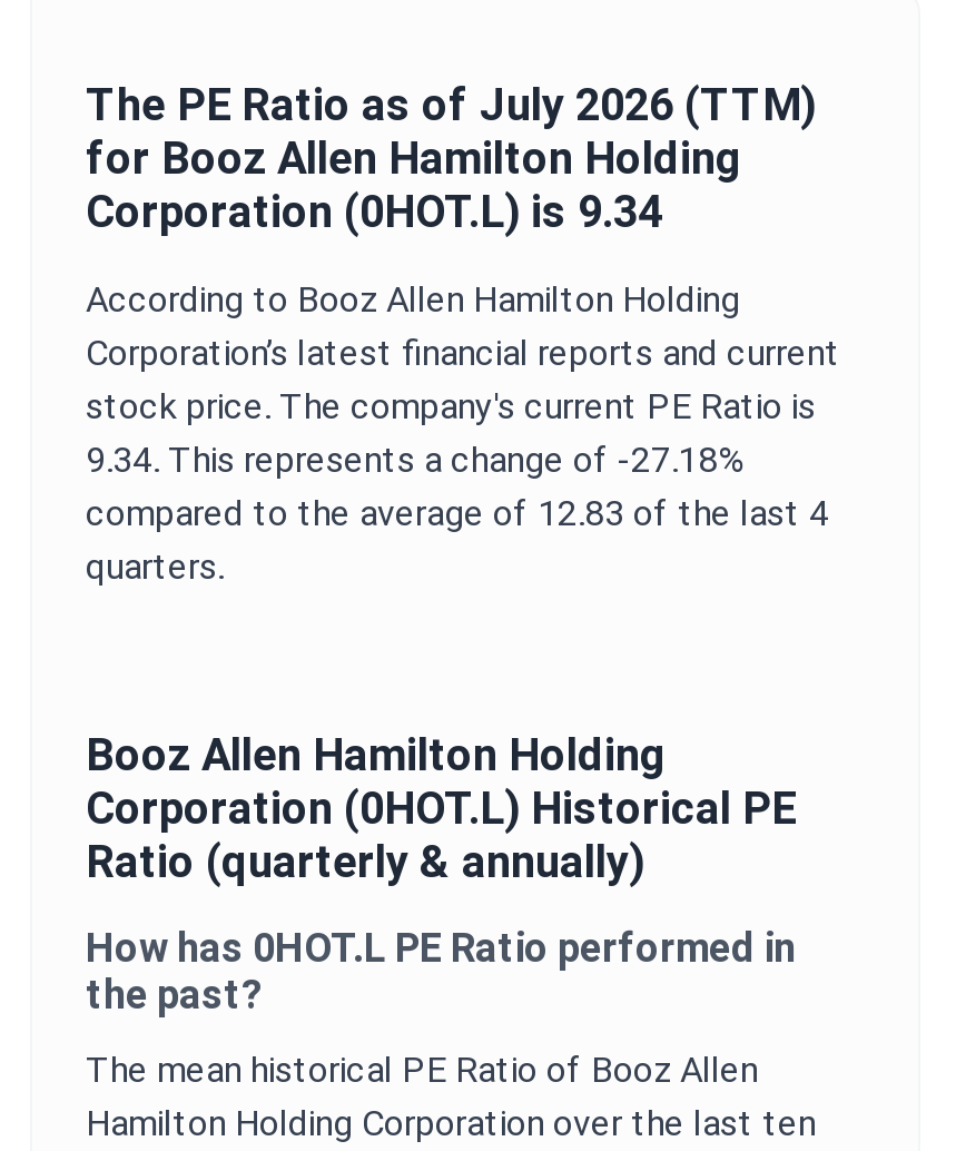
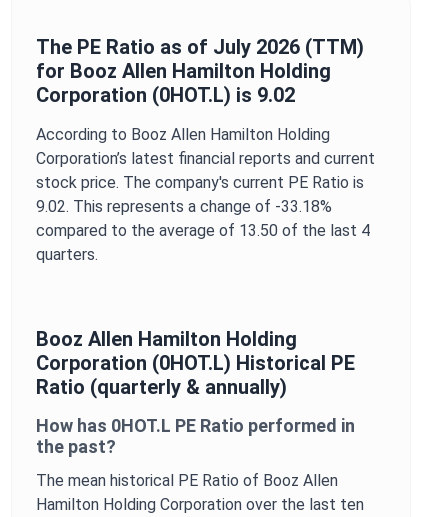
- Corporation (0HOT.L) is 9.34
+ Corporation (0HOT.L) is 9.02

- 9.34. This represents a change of -27.18%
+ 9.02. This represents a change of -33.18%

- compared to the average of 12.83 of the last 4
+ compared to the average of 13.50 of the last 4
